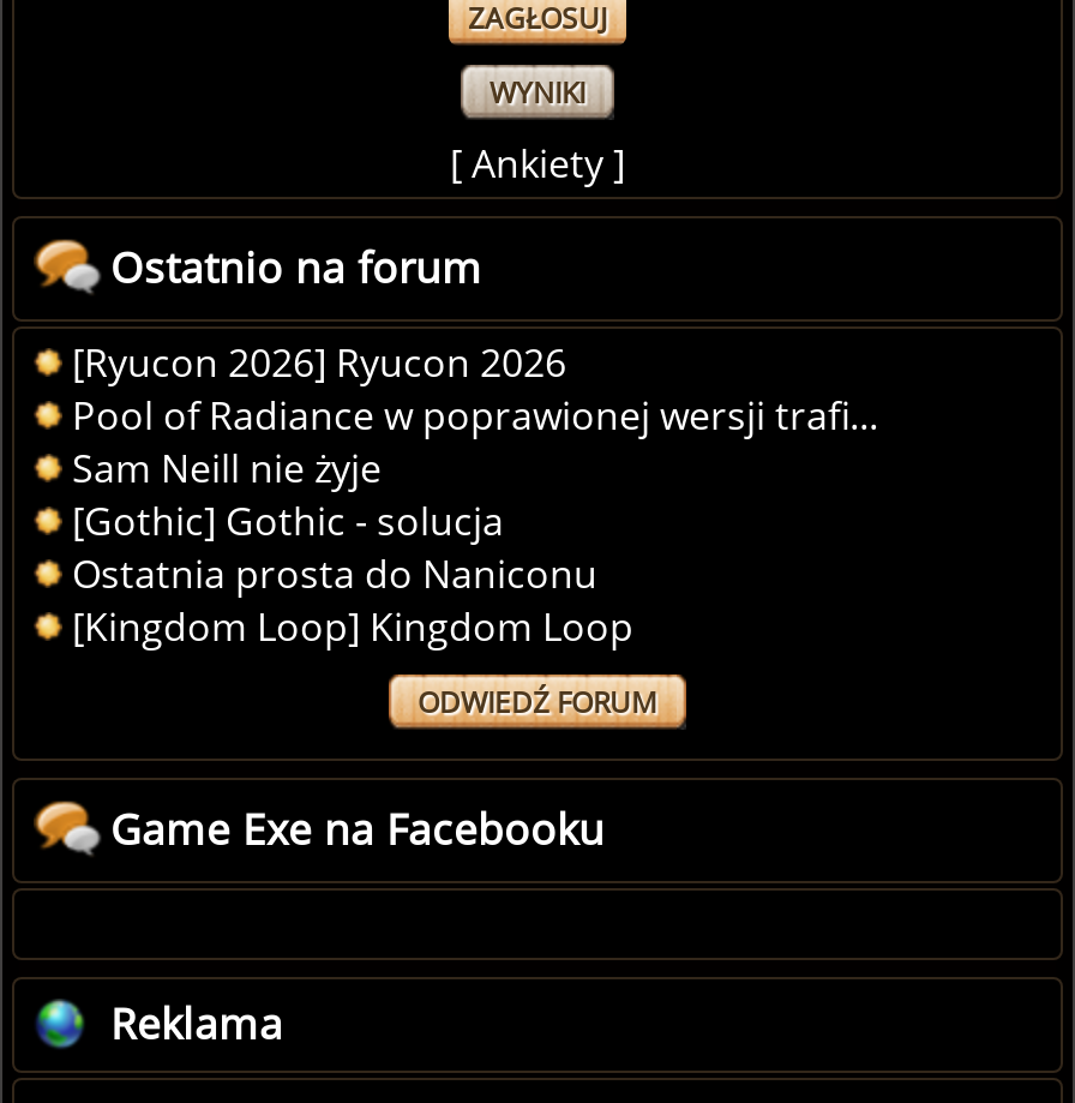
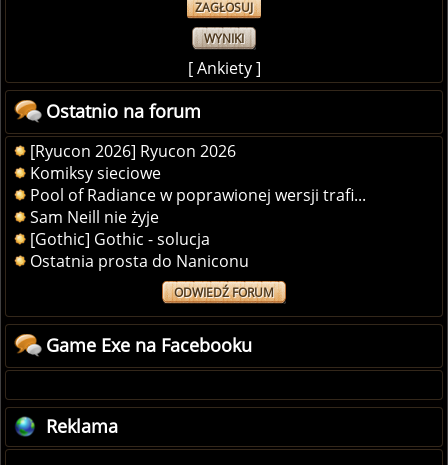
+ Komiksy sieciowe

moved down: Pool of Radiance w poprawionej wersji trafi... | Sam Neill nie żyje | [Gothic] Gothic - solucja | Ostatnia prosta do Naniconu

- [Kingdom Loop] Kingdom Loop
